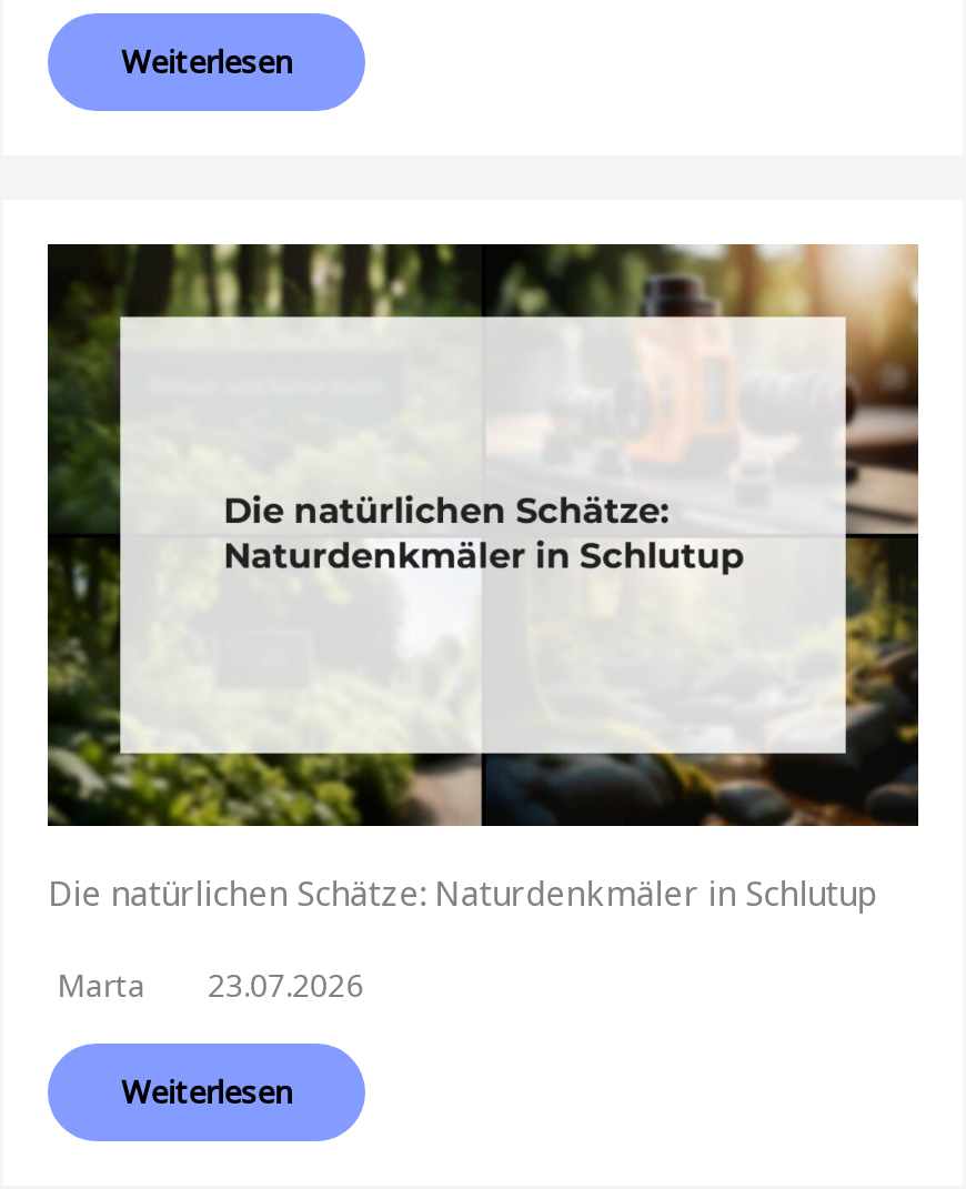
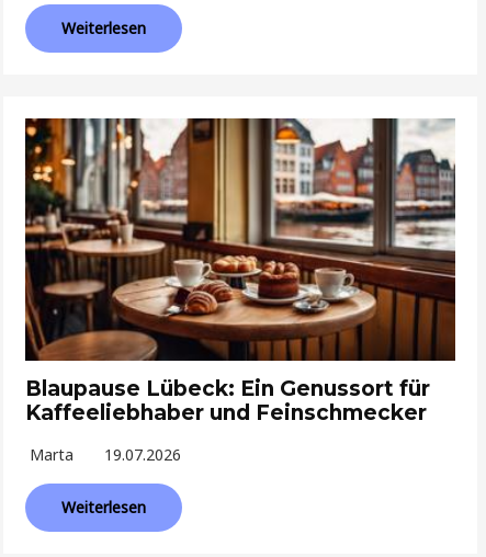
- [image]
- Die natürlichen Schätze: Naturdenkmäler in Schlutup
+ [image]
+ Blaupause Lübeck: Ein Genussort für
+ Kaffeeliebhaber und Feinschmecker

- Marta 23.07.2026
+ Marta 19.07.2026
